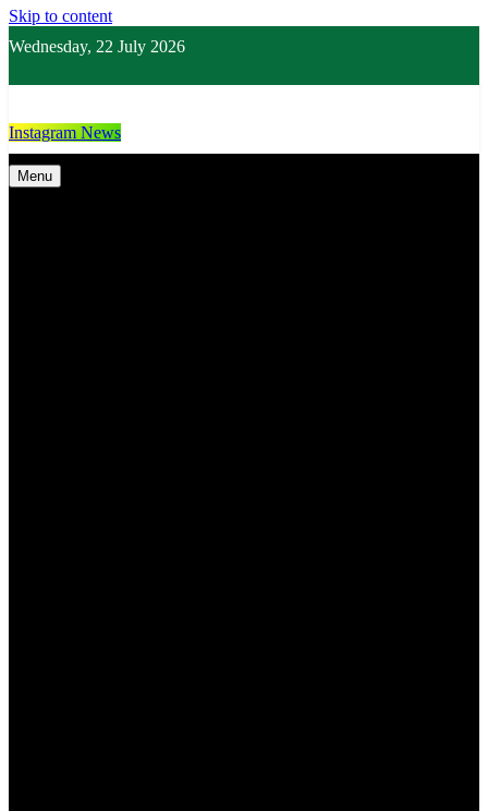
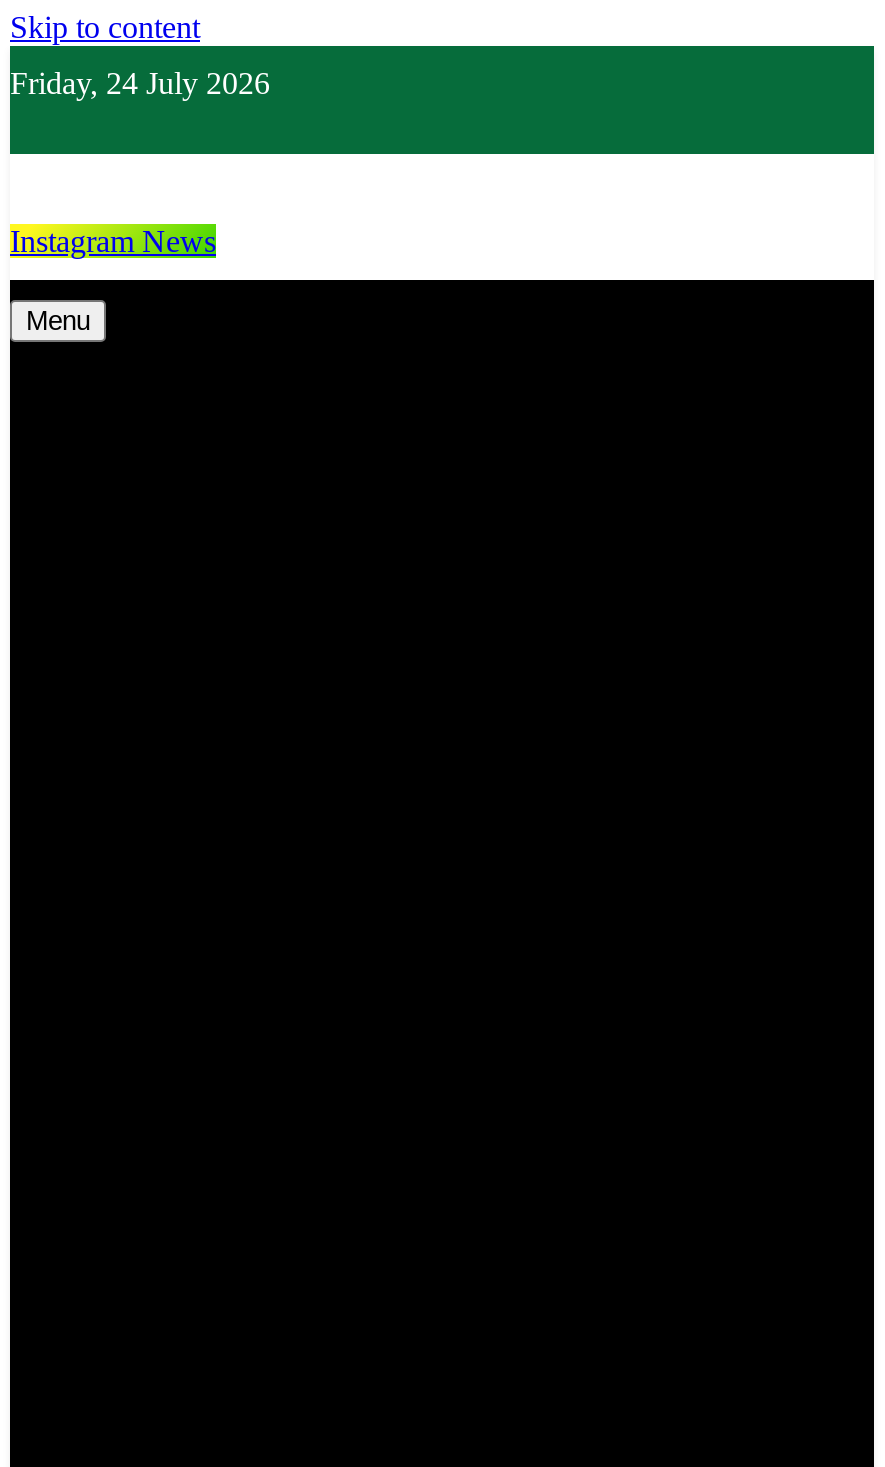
- Wednesday, 22 July 2026
+ Friday, 24 July 2026
